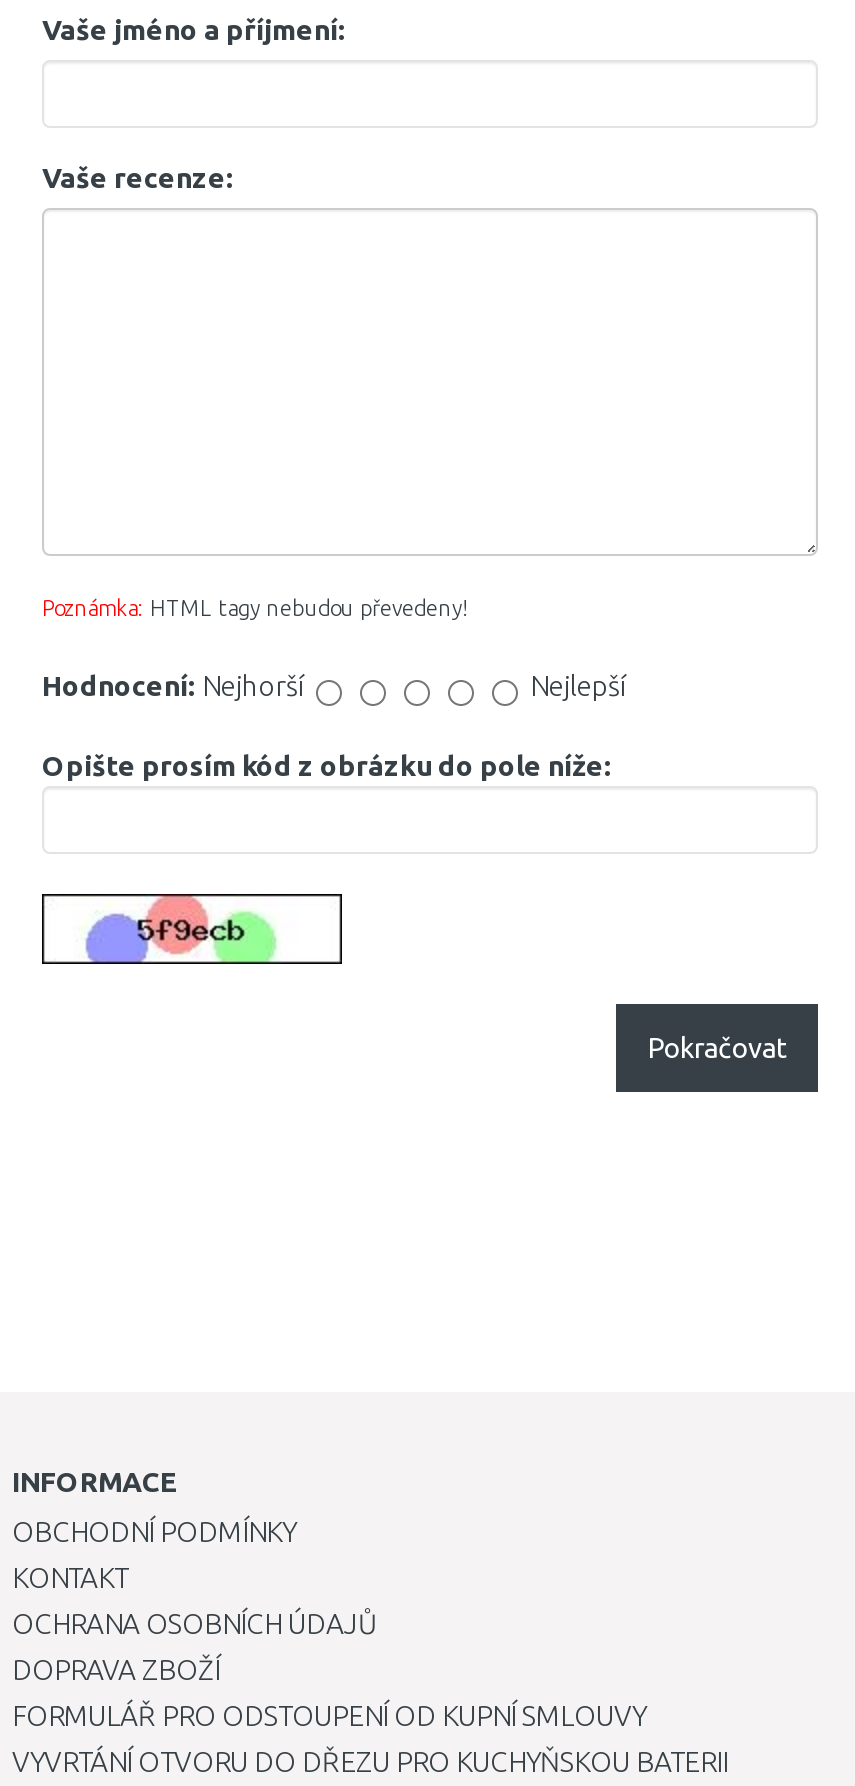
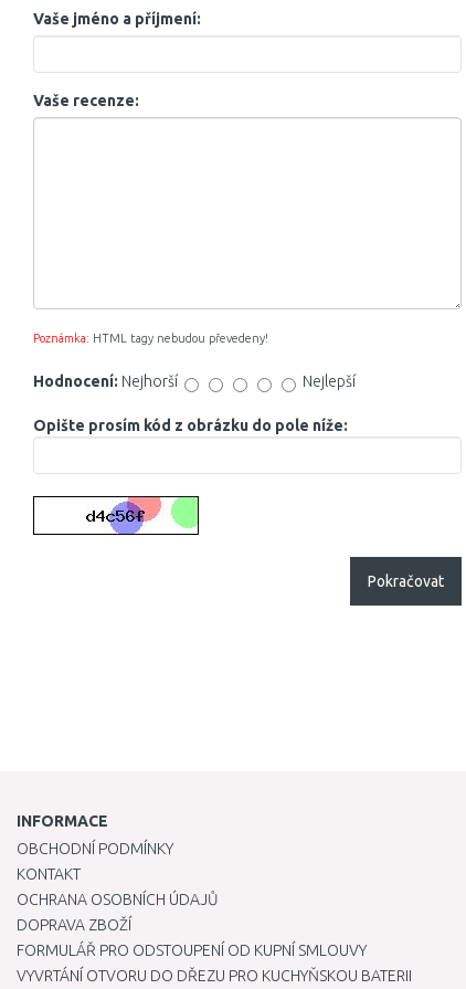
- [image]
+ [image]
